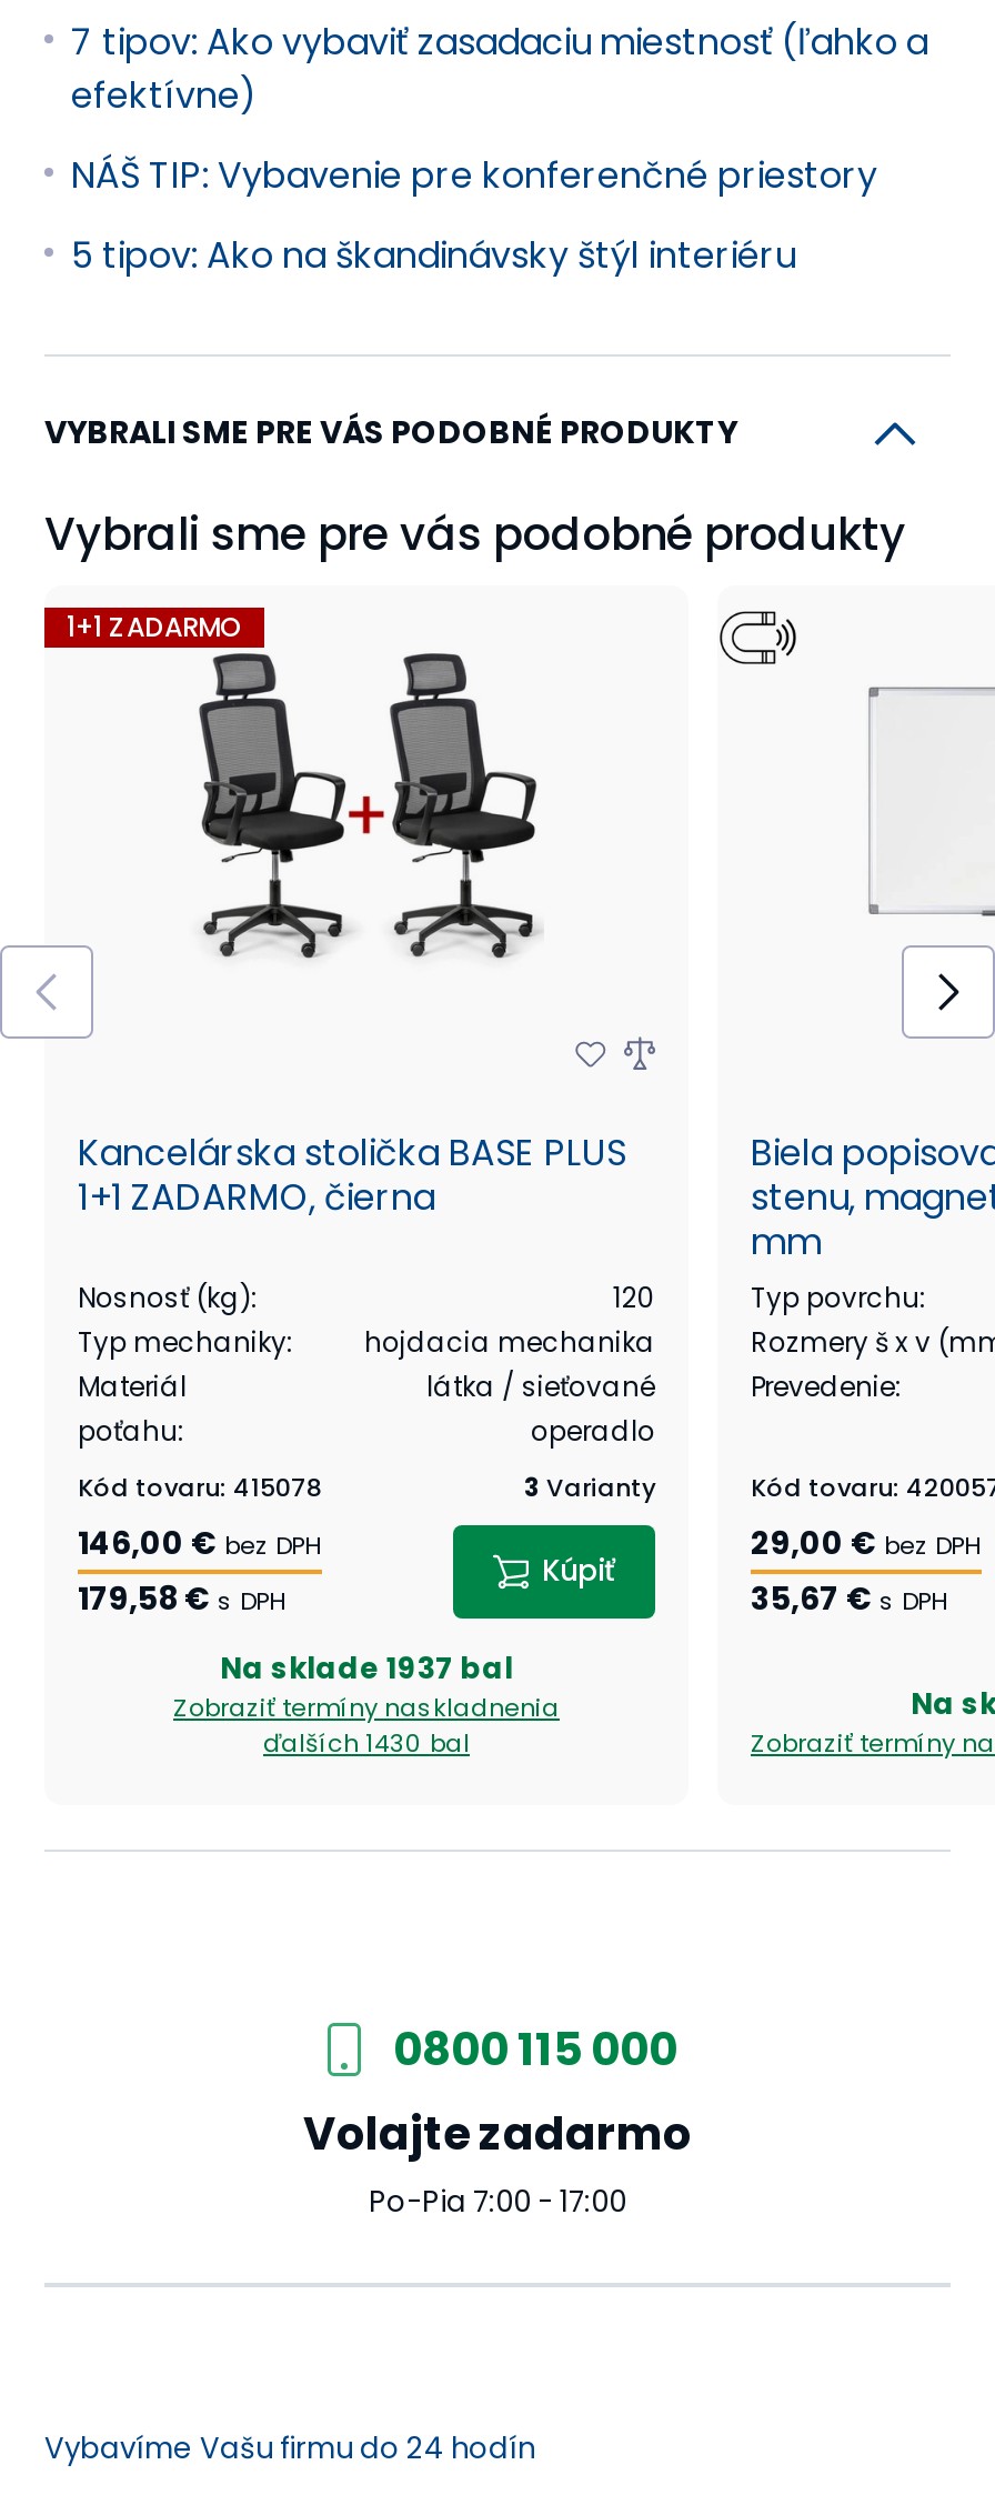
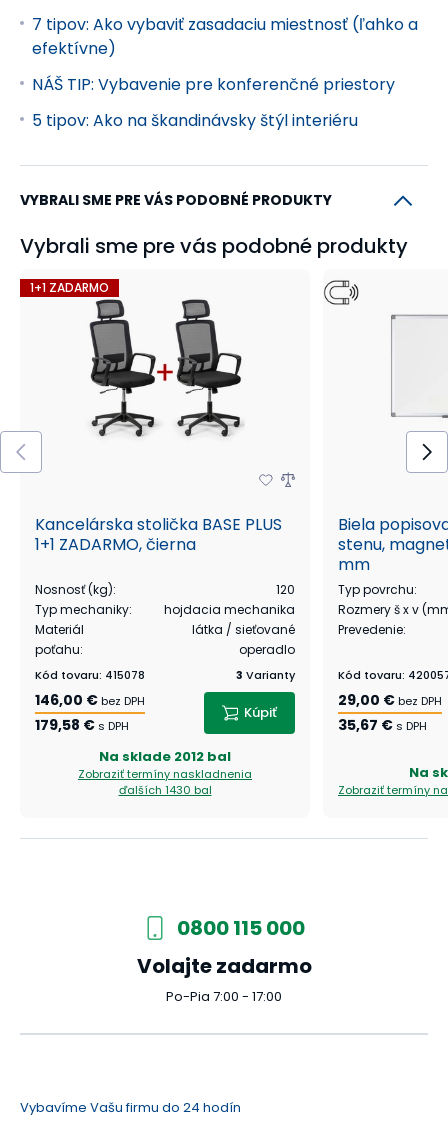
- Na sklade 1937 bal
+ Na sklade 2012 bal
